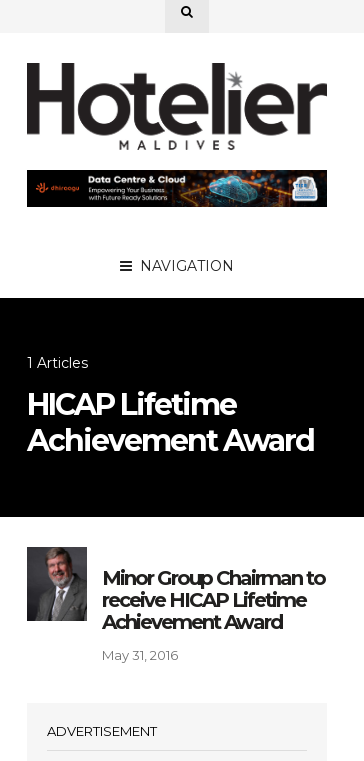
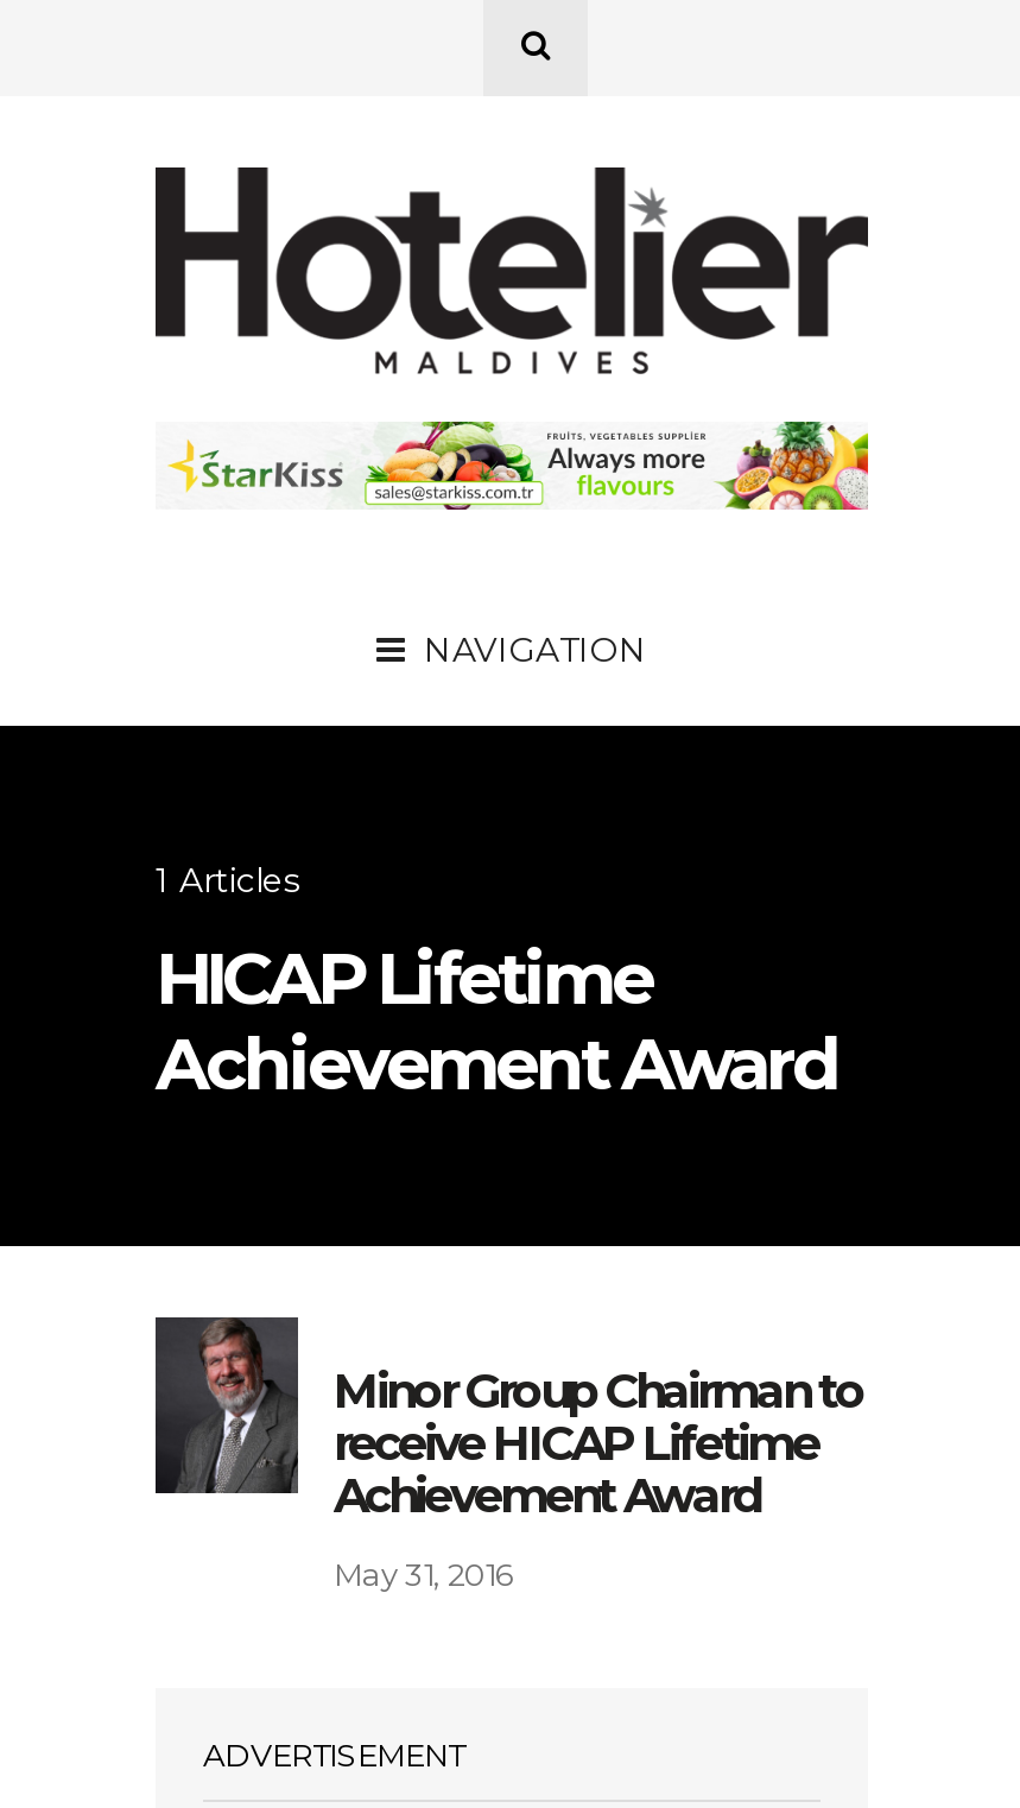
- [image]
+ [image]
